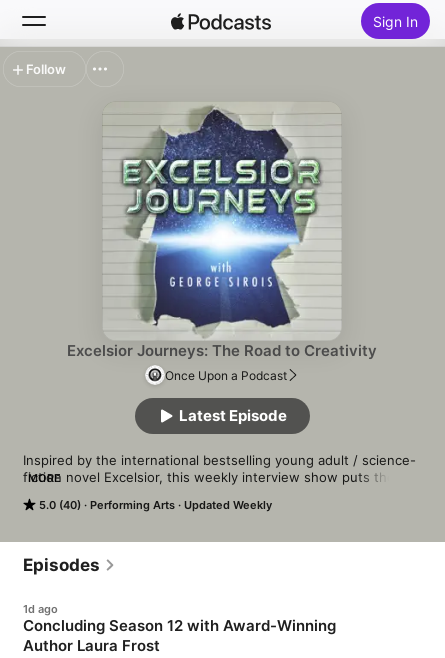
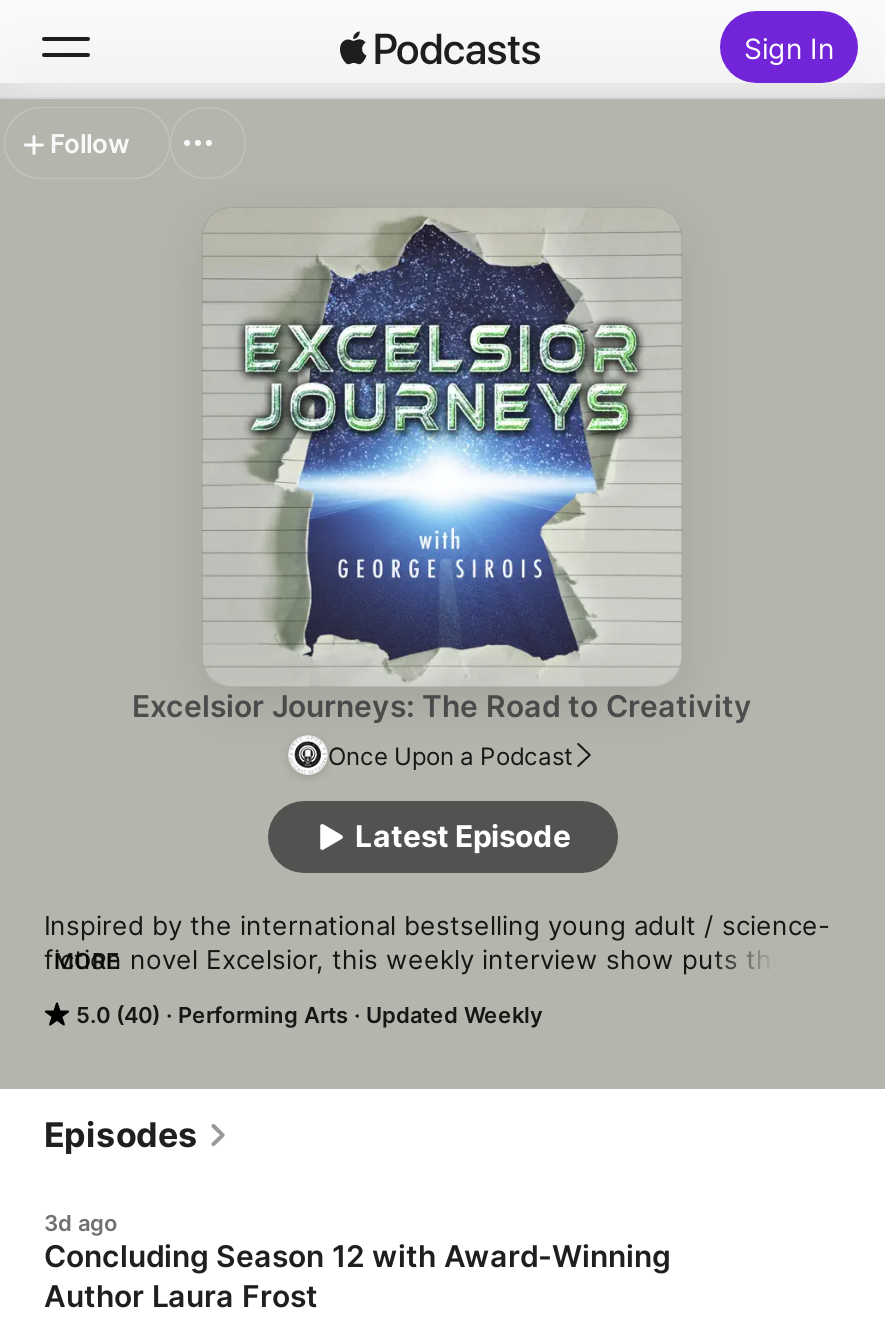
- 1d ago
+ 3d ago
